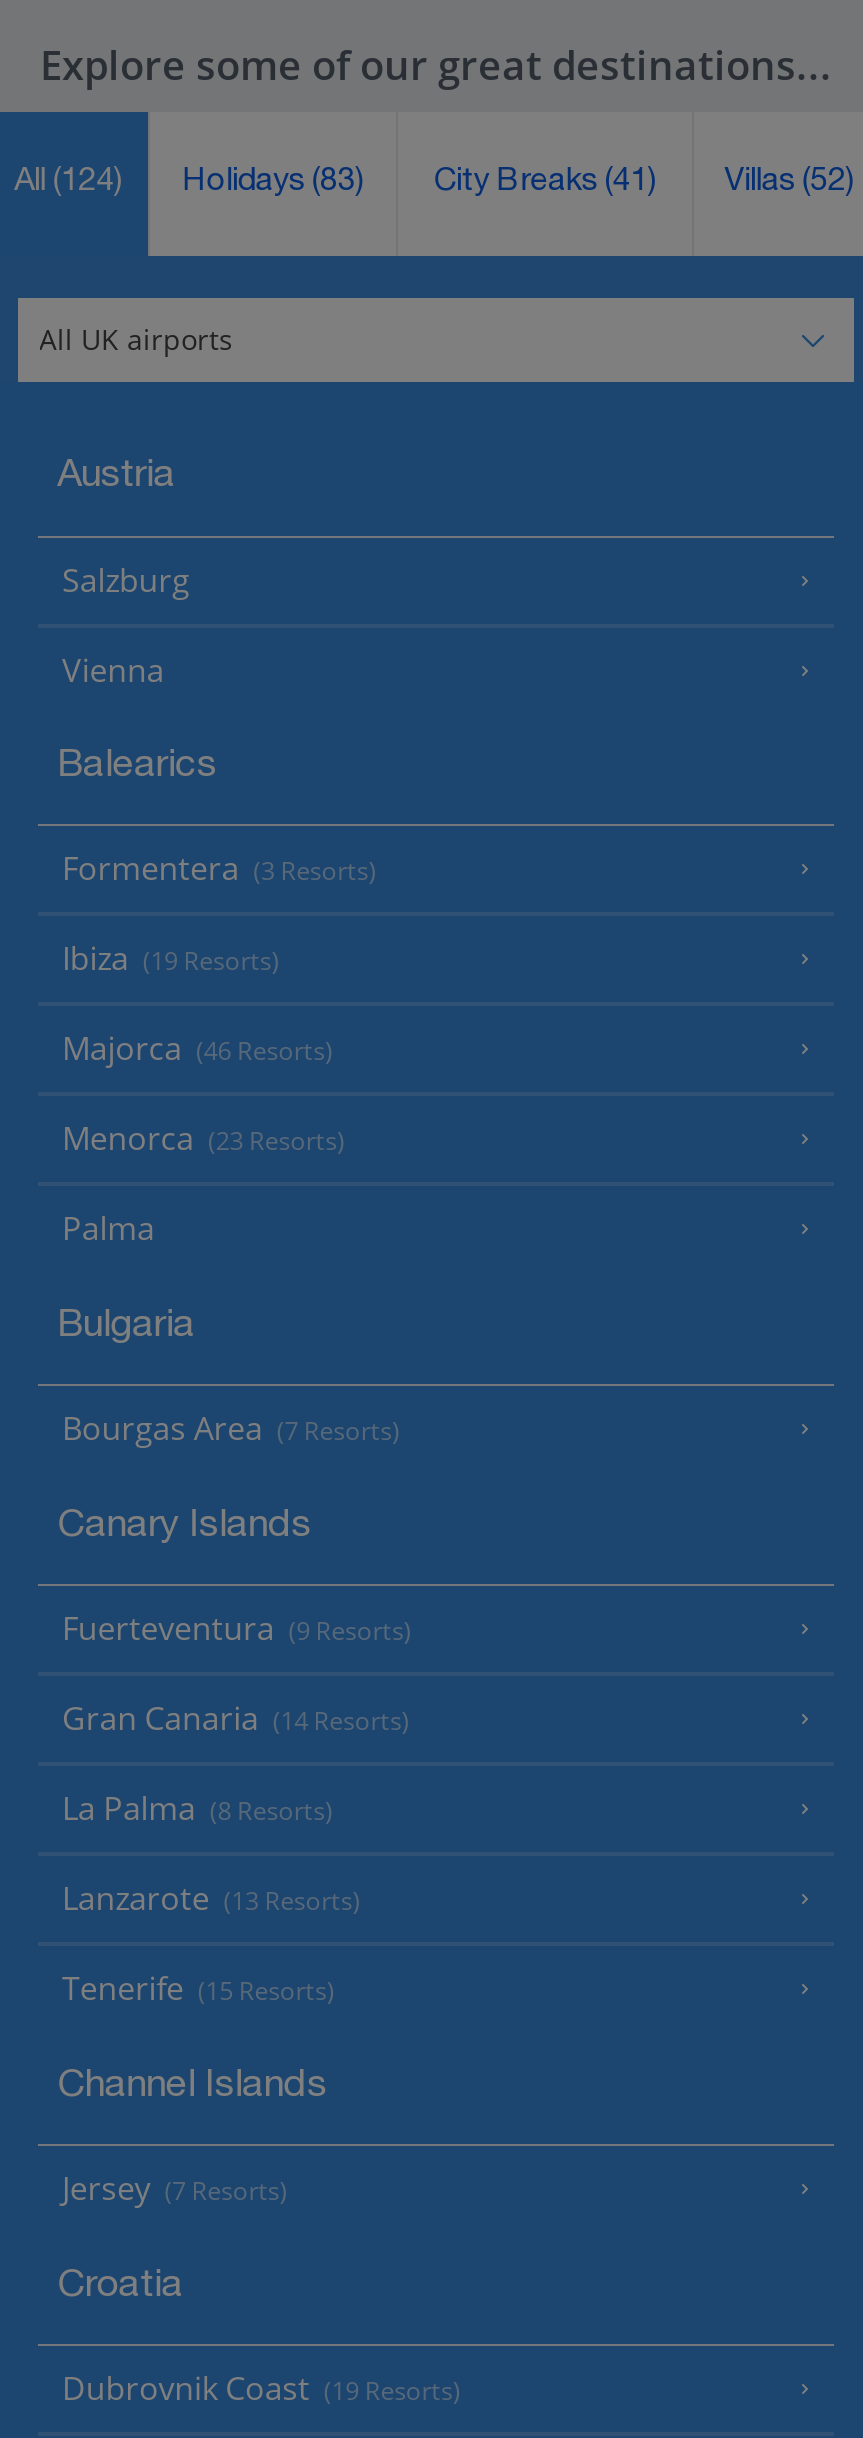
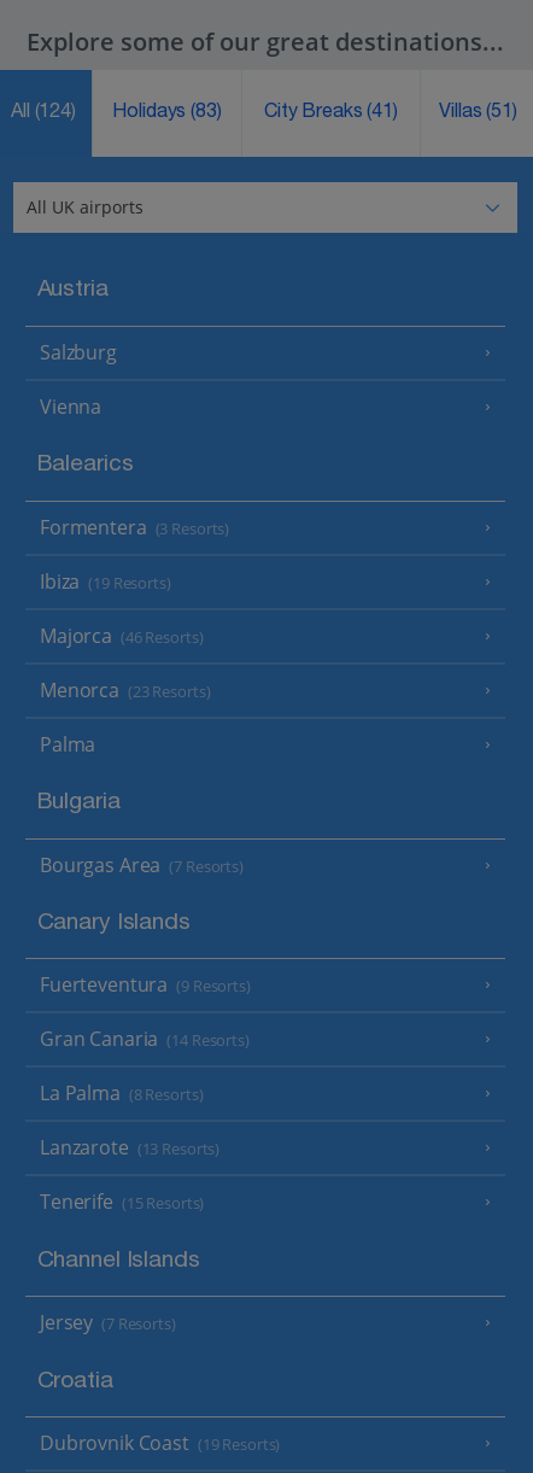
- Villas (52)
+ Villas (51)
